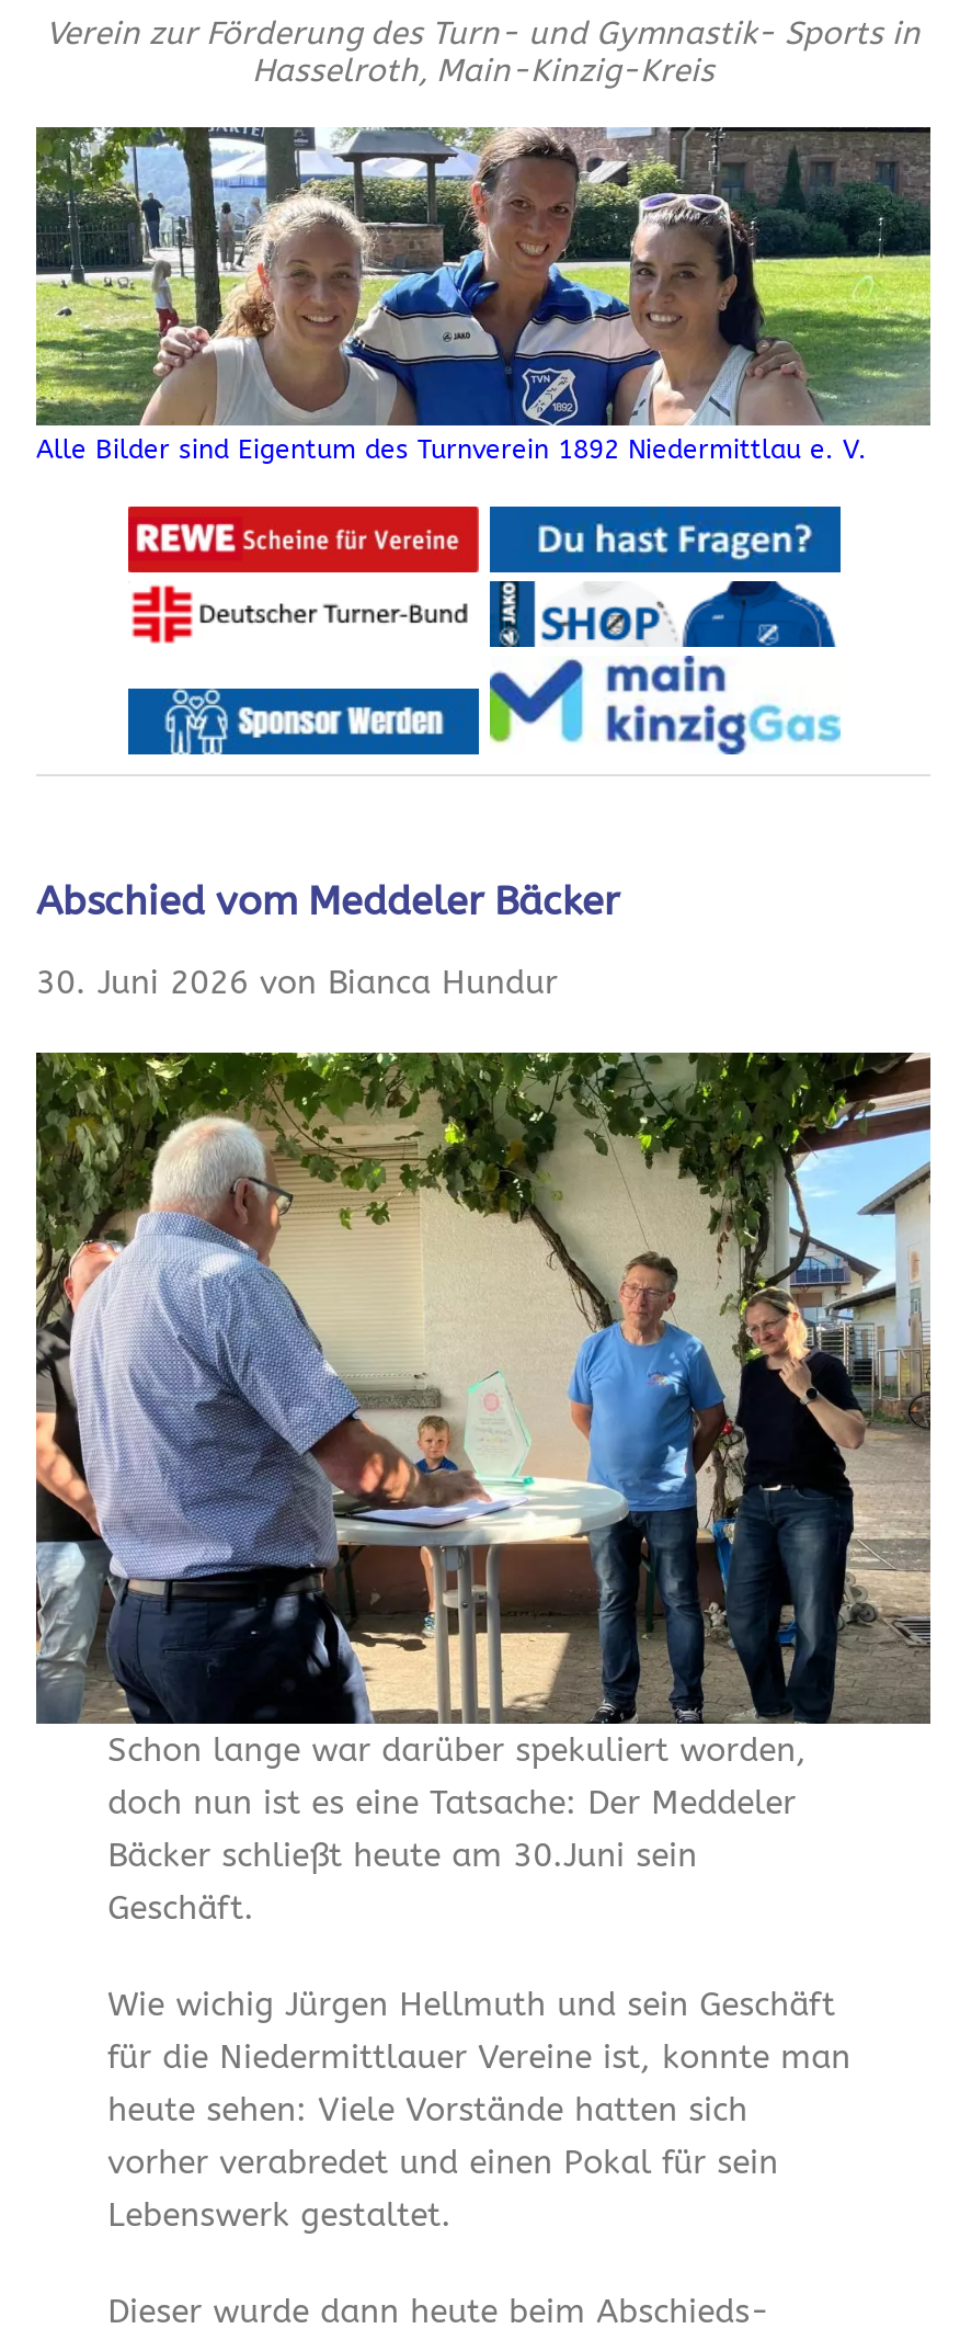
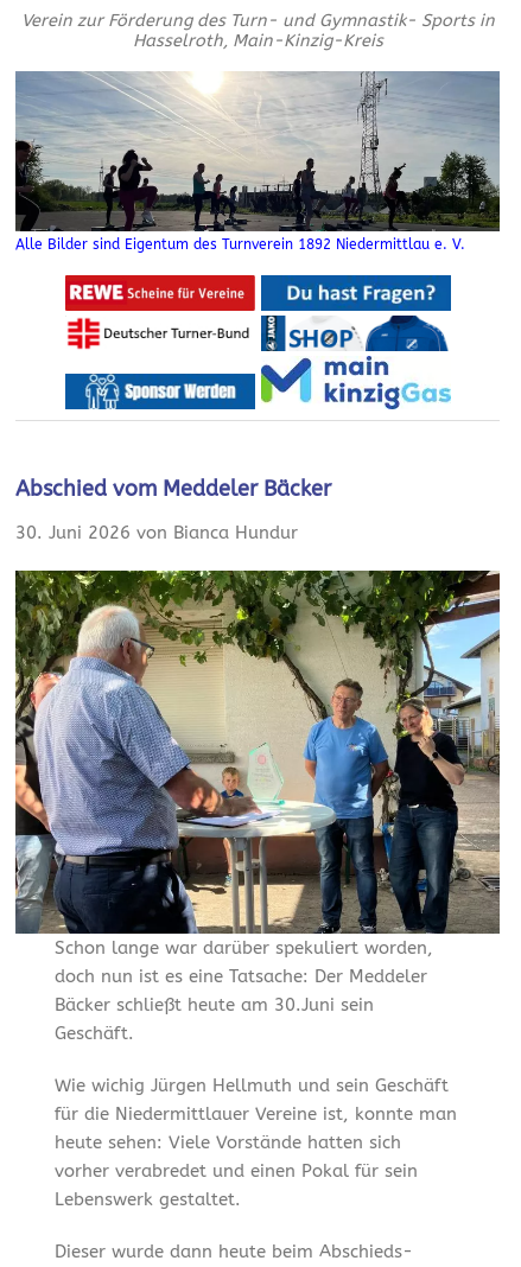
- [image]
+ [image]
